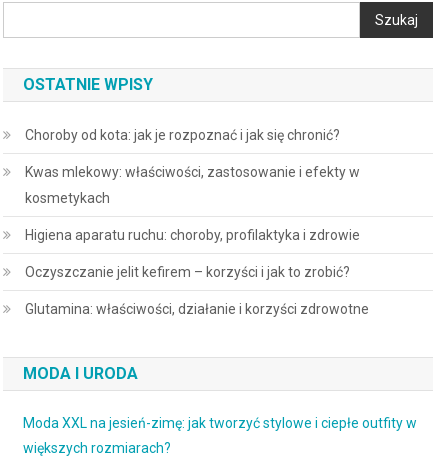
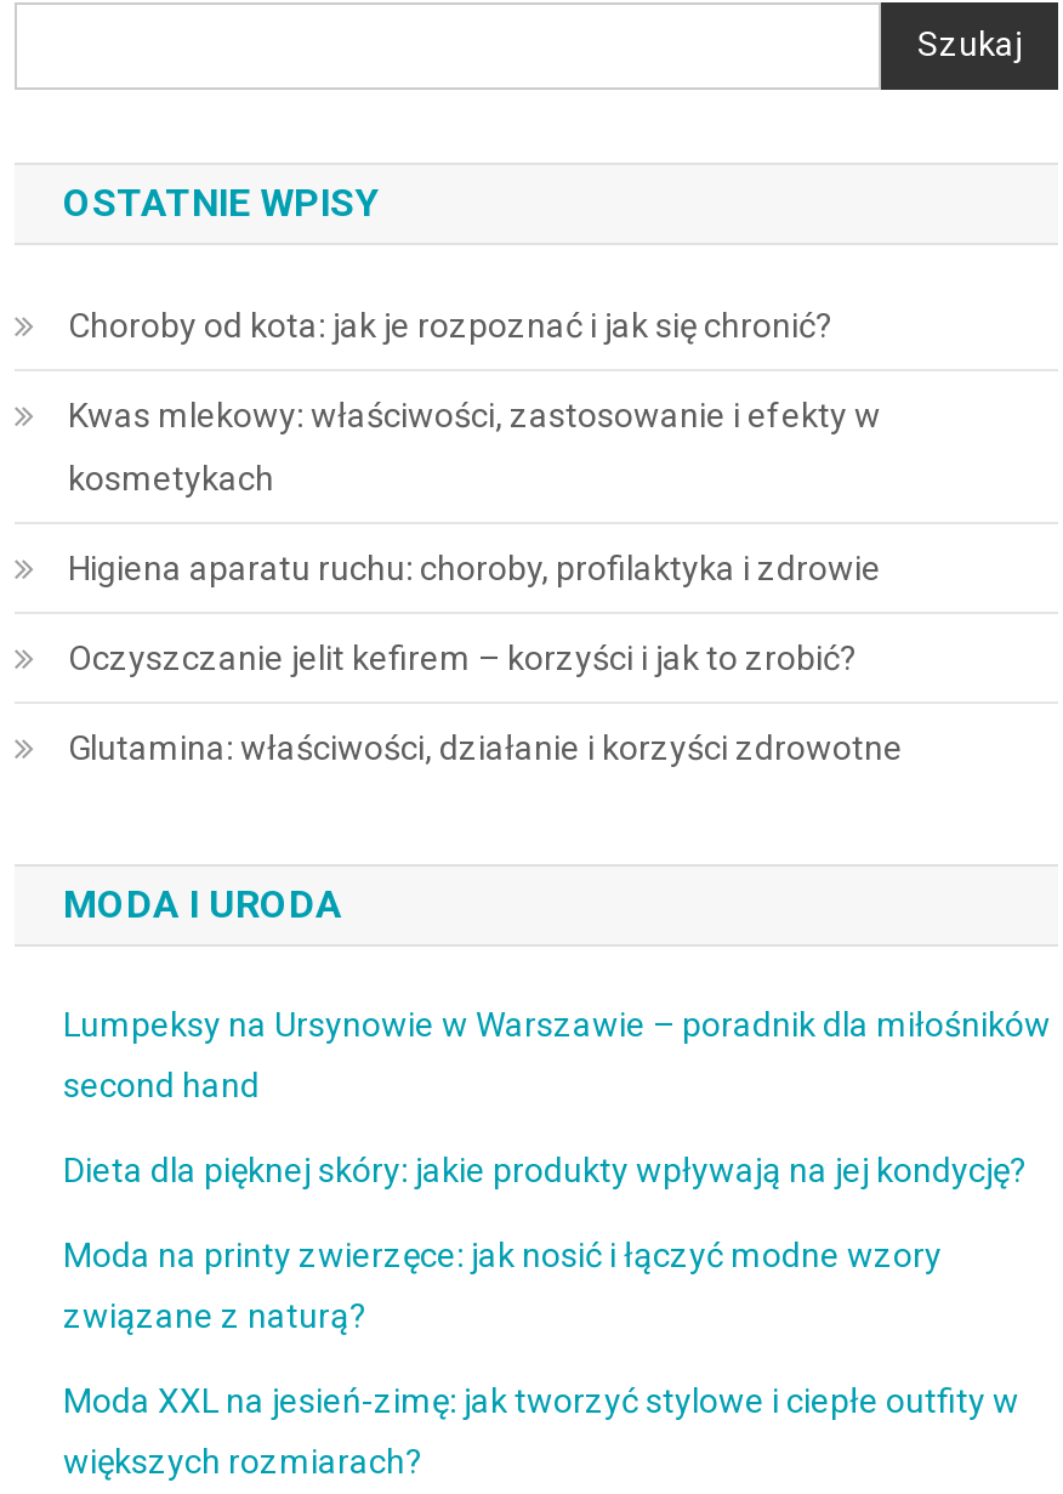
+ Lumpeksy na Ursynowie w Warszawie – poradnik dla miłośników
+ second hand
+ Dieta dla pięknej skóry: jakie produkty wpływają na jej kondycję?
+ Moda na printy zwierzęce: jak nosić i łączyć modne wzory
+ związane z naturą?
